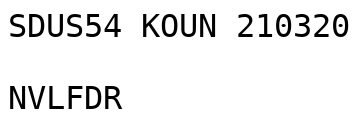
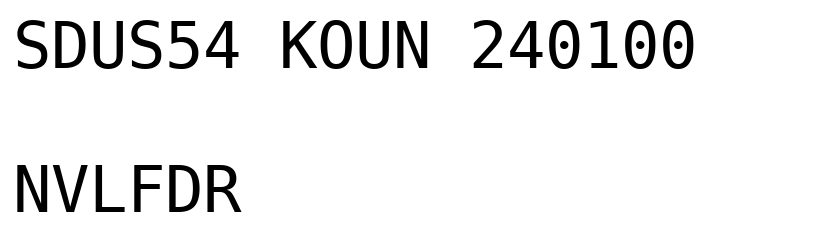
- SDUS54 KOUN 210320
+ SDUS54 KOUN 240100
